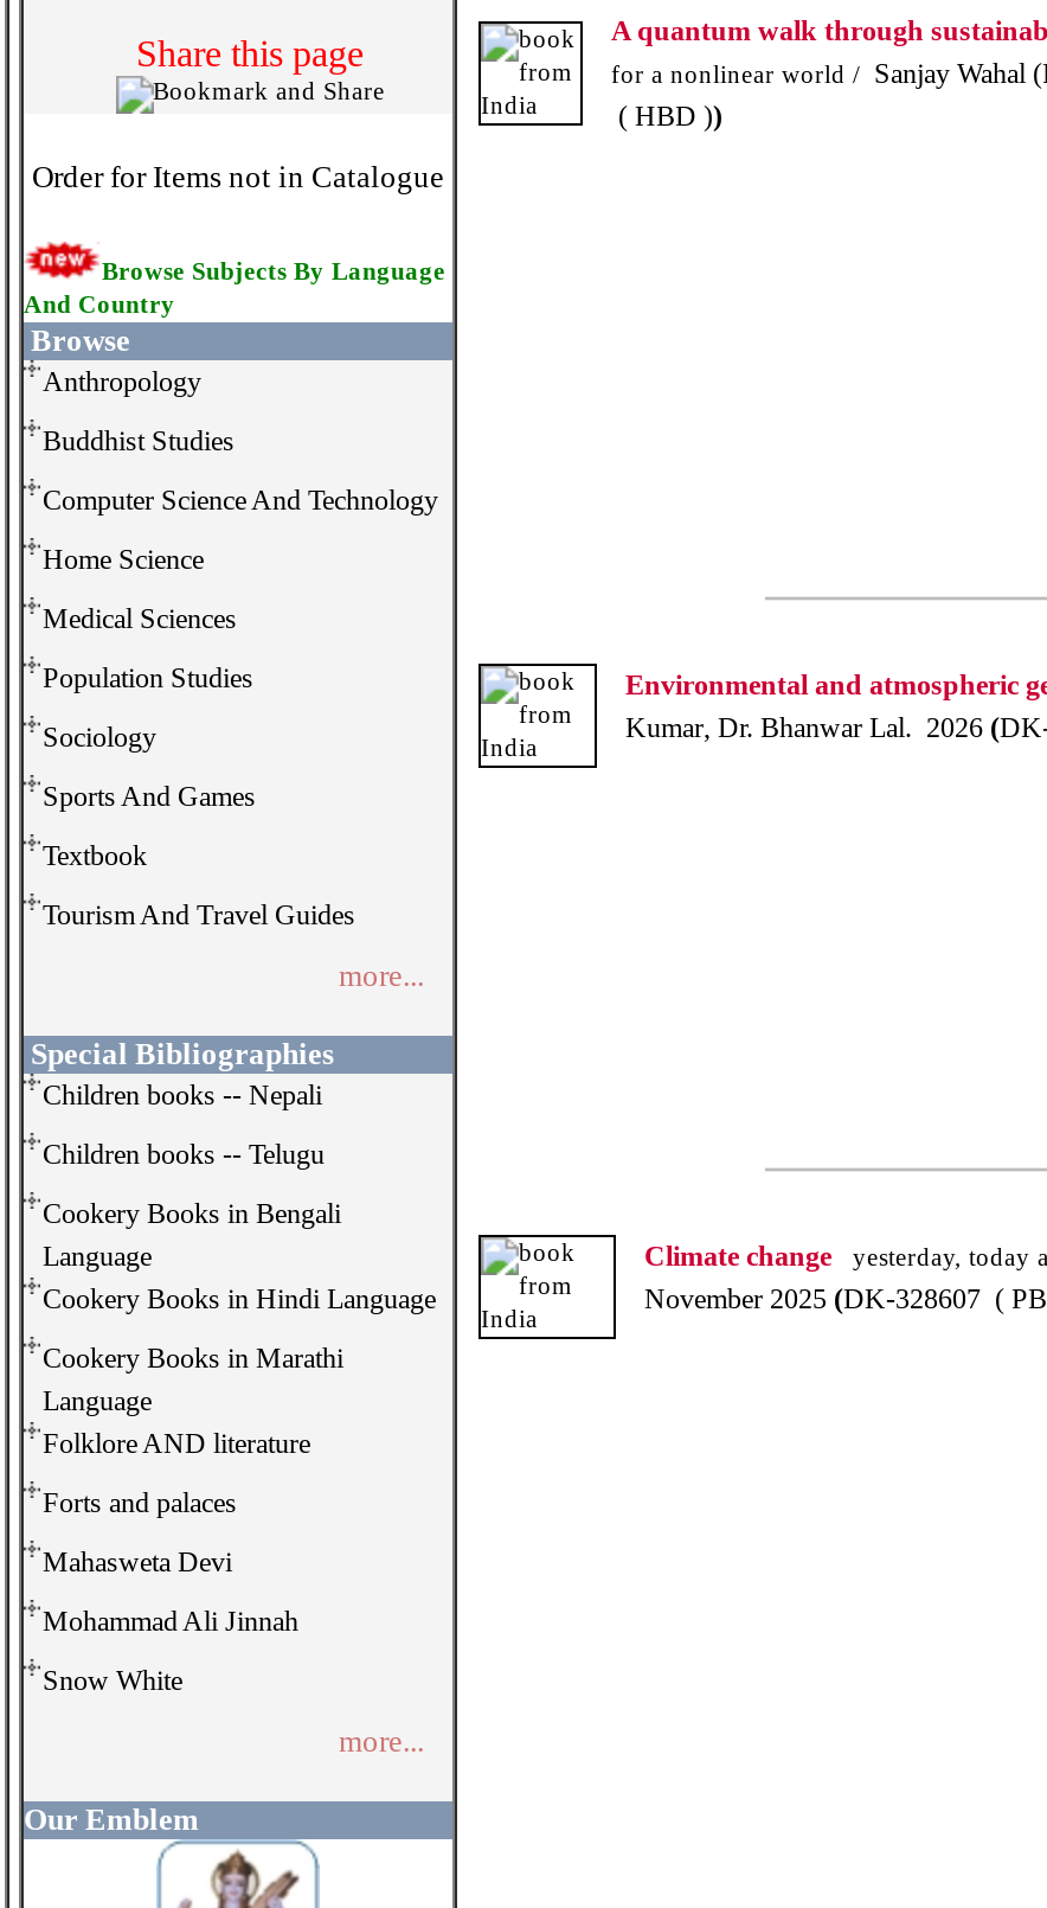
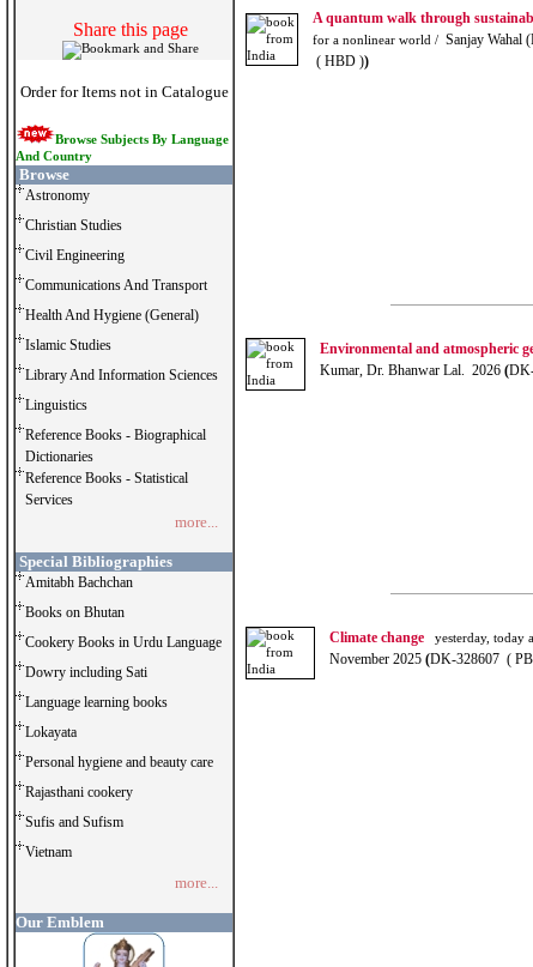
- Anthropology
- Buddhist Studies
- Computer Science And Technology
- Home Science
- Medical Sciences
- Population Studies
- Sociology
- Sports And Games
- Textbook
- Tourism And Travel Guides
+ Astronomy
+ Christian Studies
+ Civil Engineering
+ Communications And Transport
+ Health And Hygiene (General)
+ Islamic Studies
+ Library And Information Sciences
+ Linguistics
+ Reference Books - Biographical
+ Dictionaries
+ Reference Books - Statistical
+ Services

moved down: more... | Special Bibliographies

- Children books -- Nepali
- Children books -- Telugu
- Cookery Books in Bengali
- Language
- Cookery Books in Hindi Language
- Cookery Books in Marathi
- Language
- Folklore AND literature
- Forts and palaces
- Mahasweta Devi
- Mohammad Ali Jinnah
- Snow White
+ Amitabh Bachchan
+ Books on Bhutan
+ Cookery Books in Urdu Language
+ Dowry including Sati
+ Language learning books
+ Lokayata
+ Personal hygiene and beauty care
+ Rajasthani cookery
+ Sufis and Sufism
+ Vietnam
